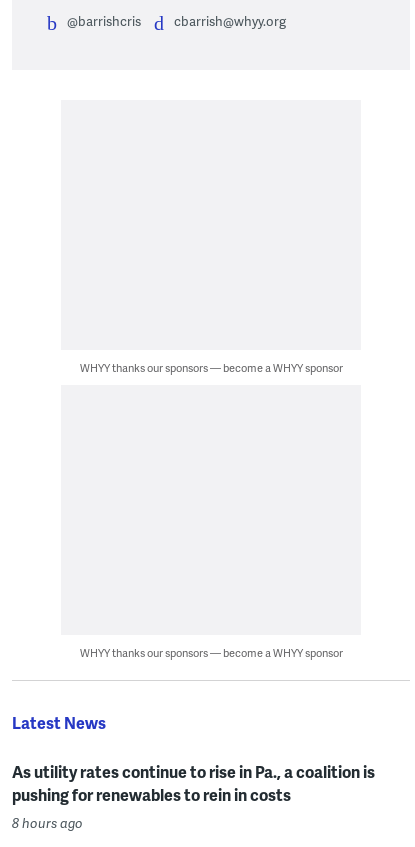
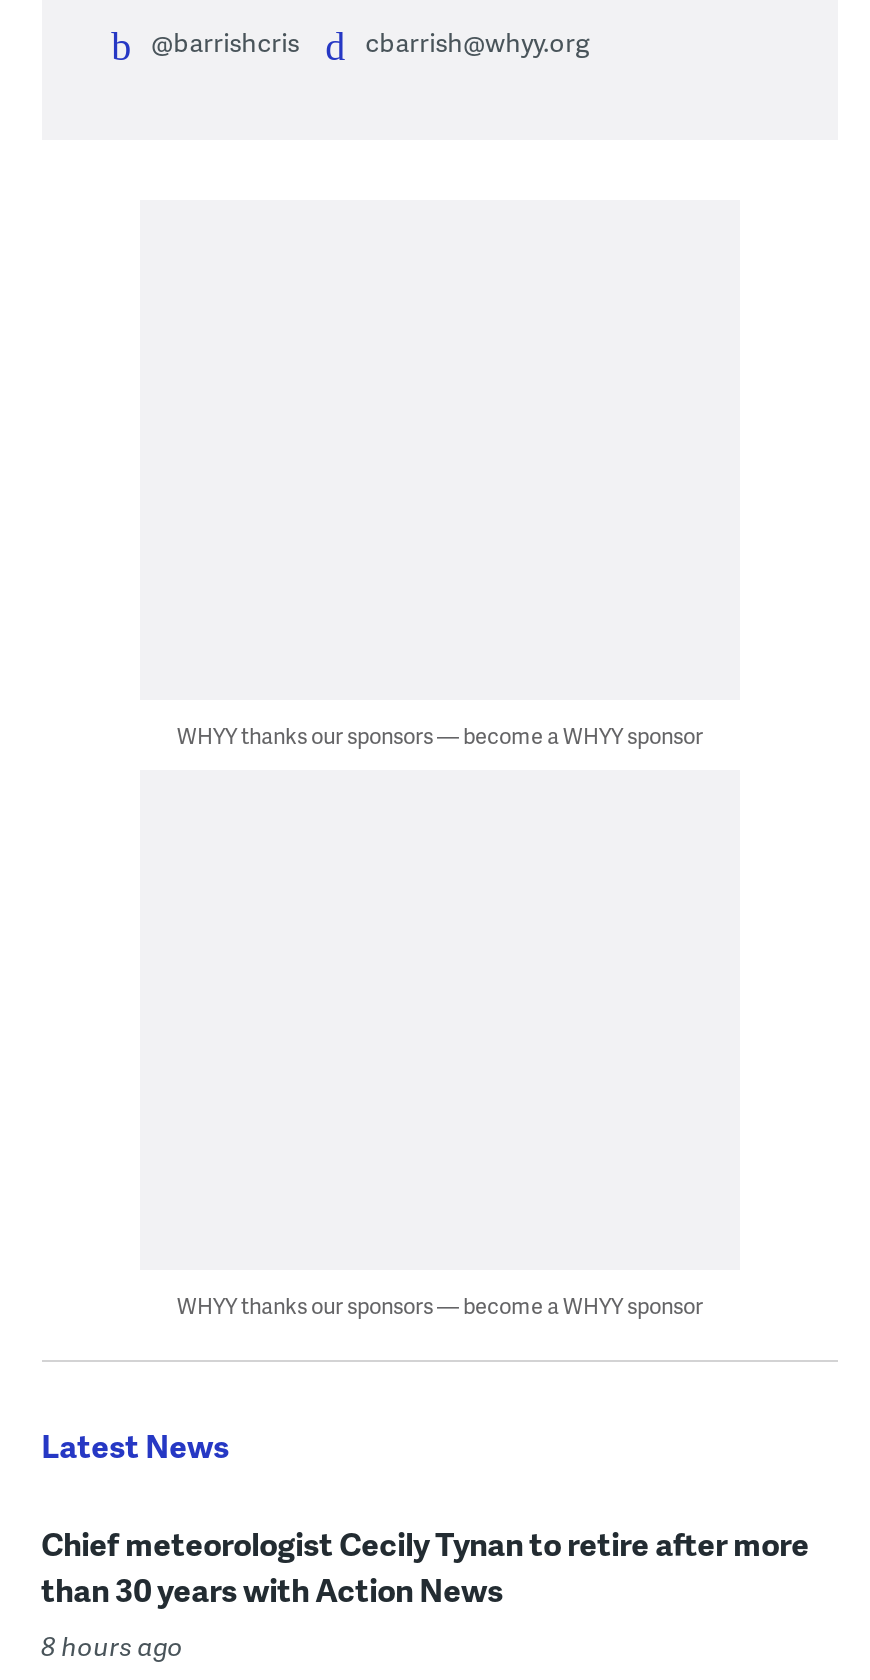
- As utility rates continue to rise in Pa., a coalition is
- pushing for renewables to rein in costs
+ Chief meteorologist Cecily Tynan to retire after more
+ than 30 years with Action News
